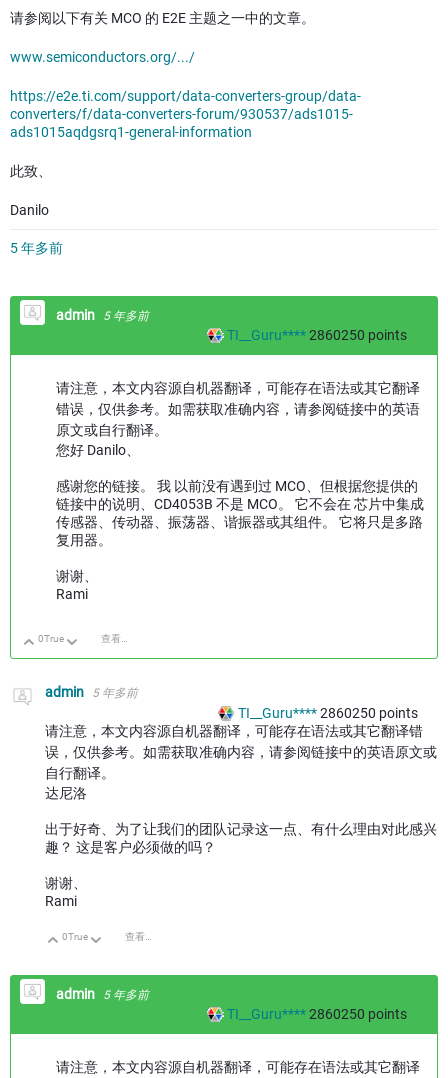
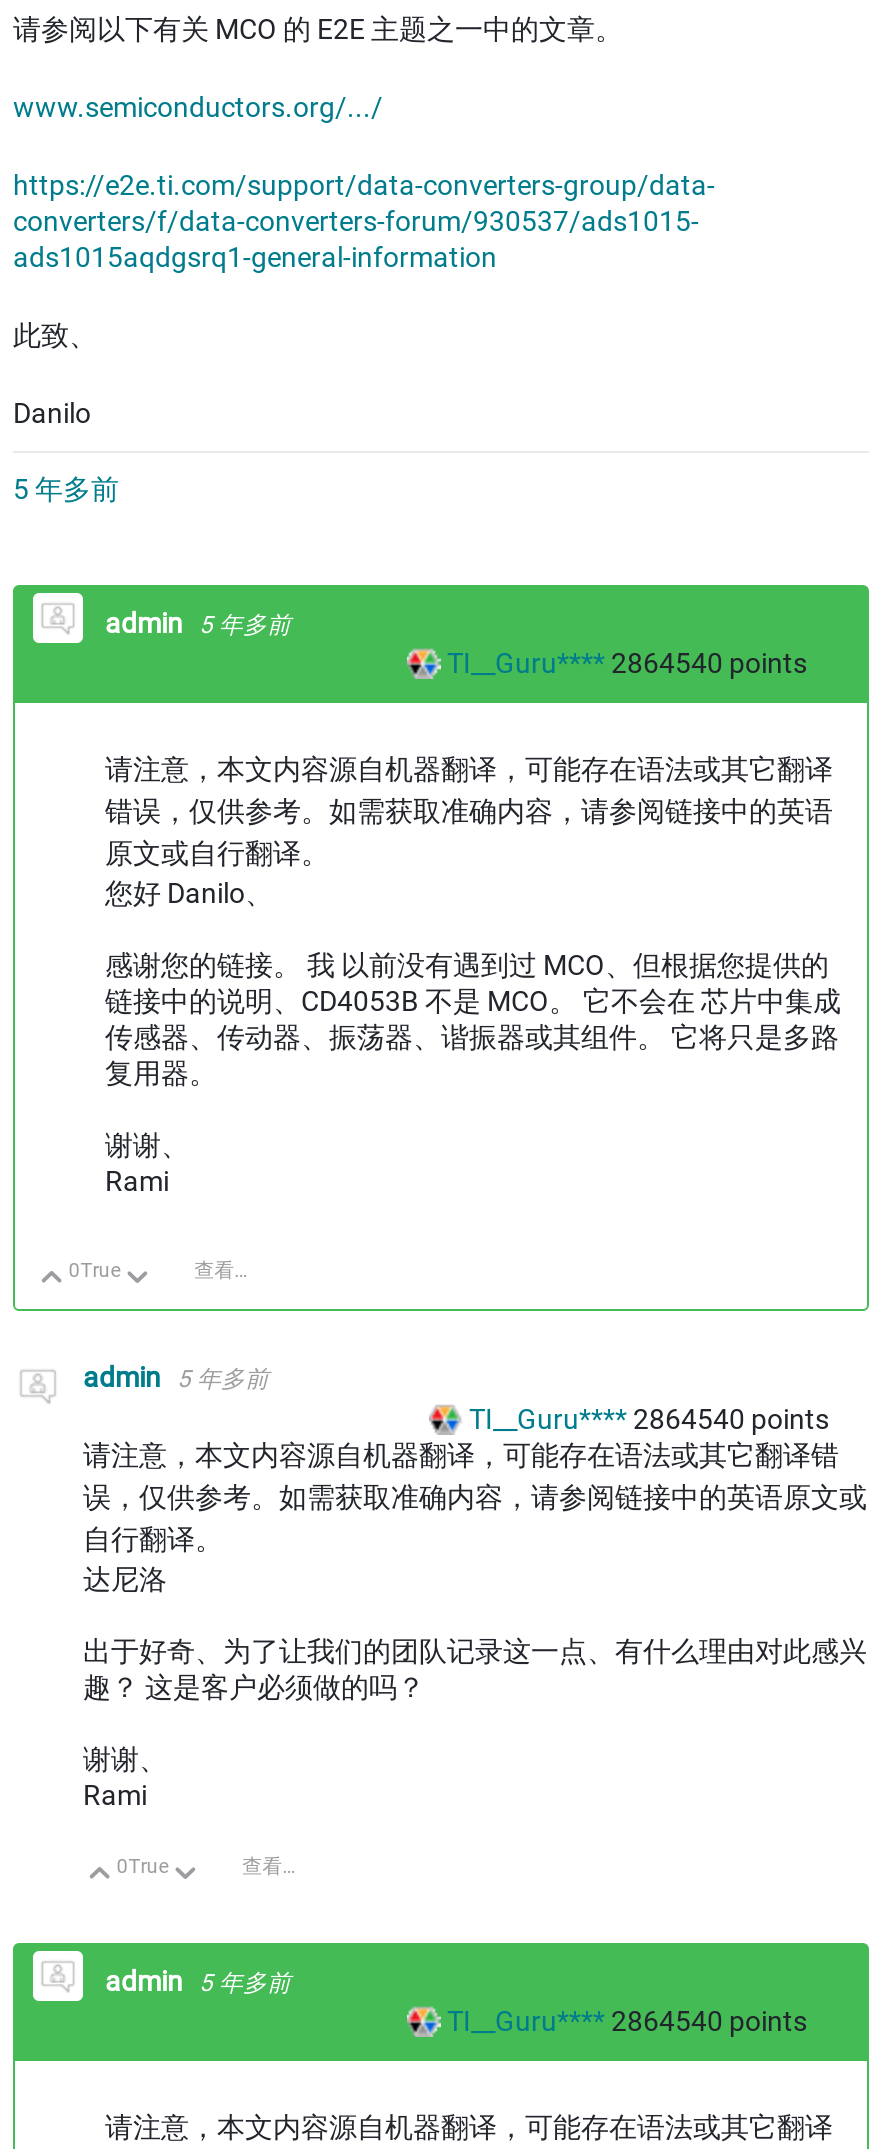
- TI__Guru**** 2860250 points
+ TI__Guru**** 2864540 points

- TI__Guru**** 2860250 points
+ TI__Guru**** 2864540 points

- TI__Guru**** 2860250 points
+ TI__Guru**** 2864540 points
